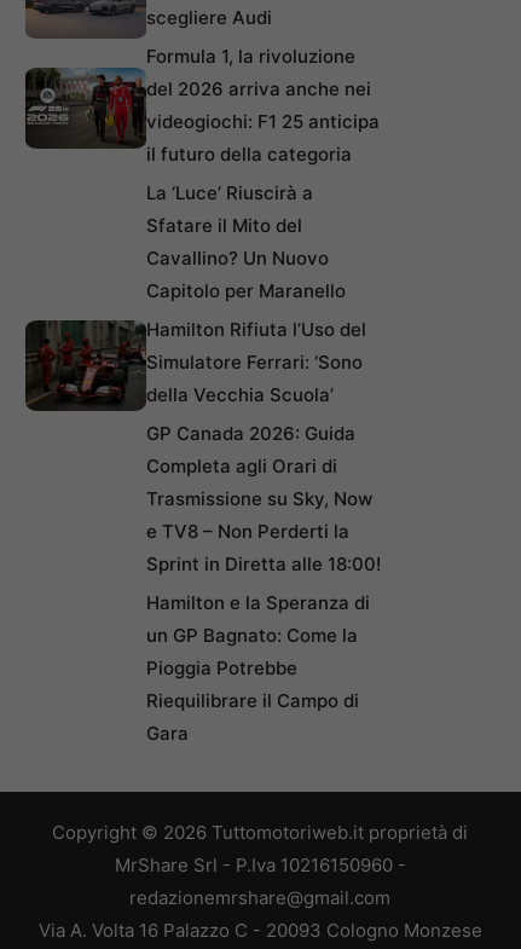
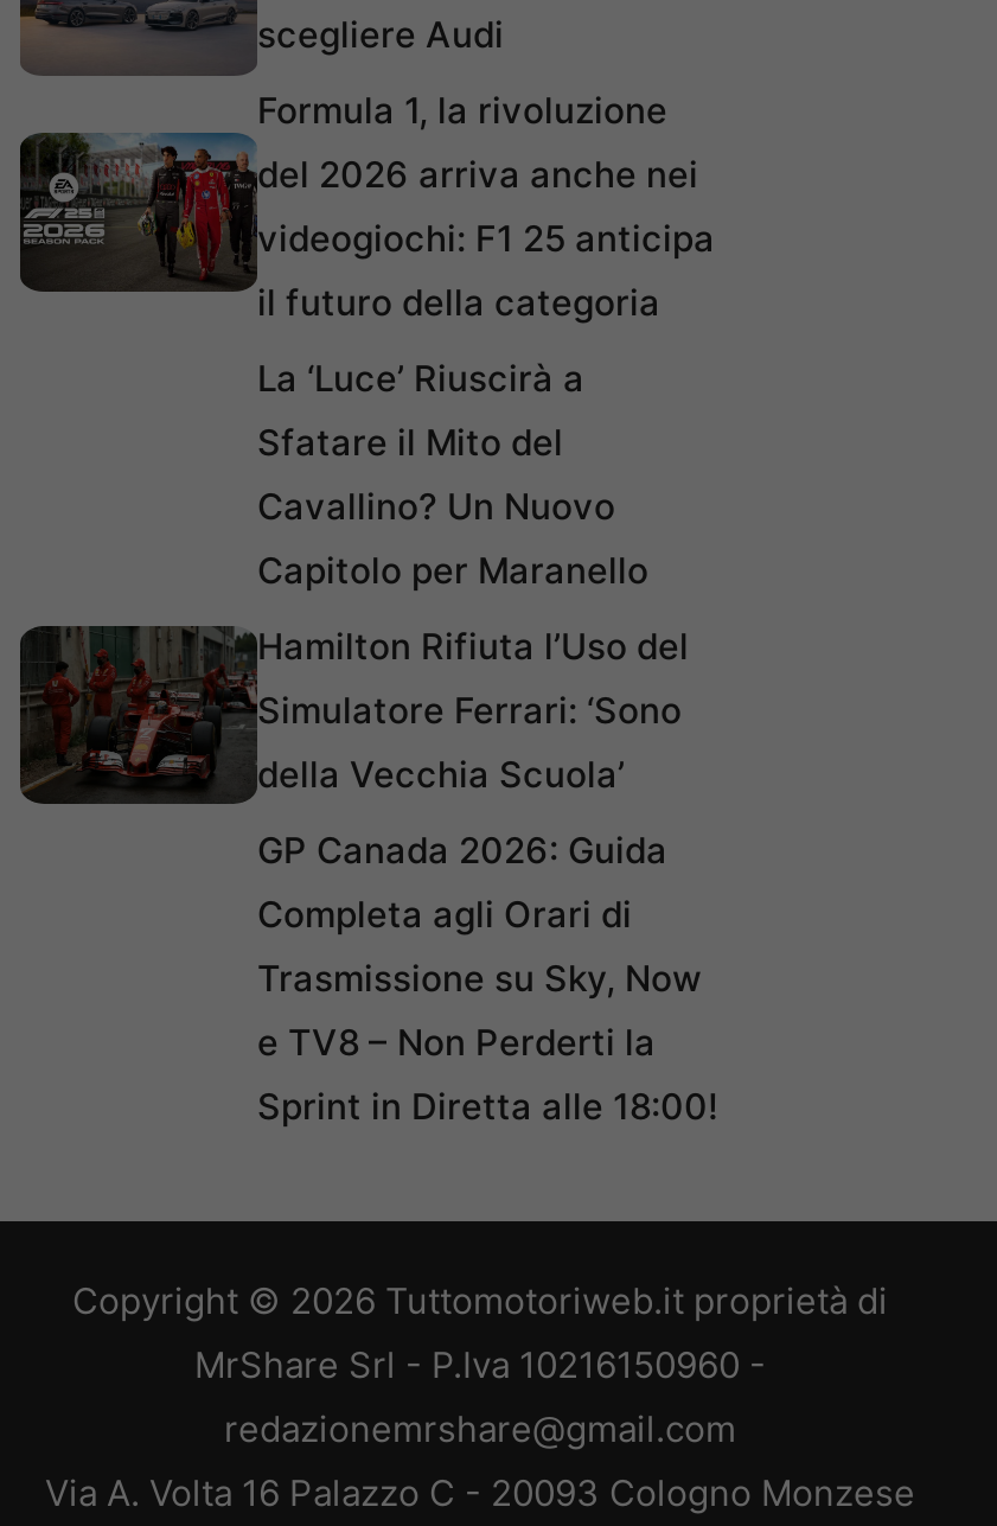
- Hamilton e la Speranza di
- un GP Bagnato: Come la
- Pioggia Potrebbe
- Riequilibrare il Campo di
- Gara
